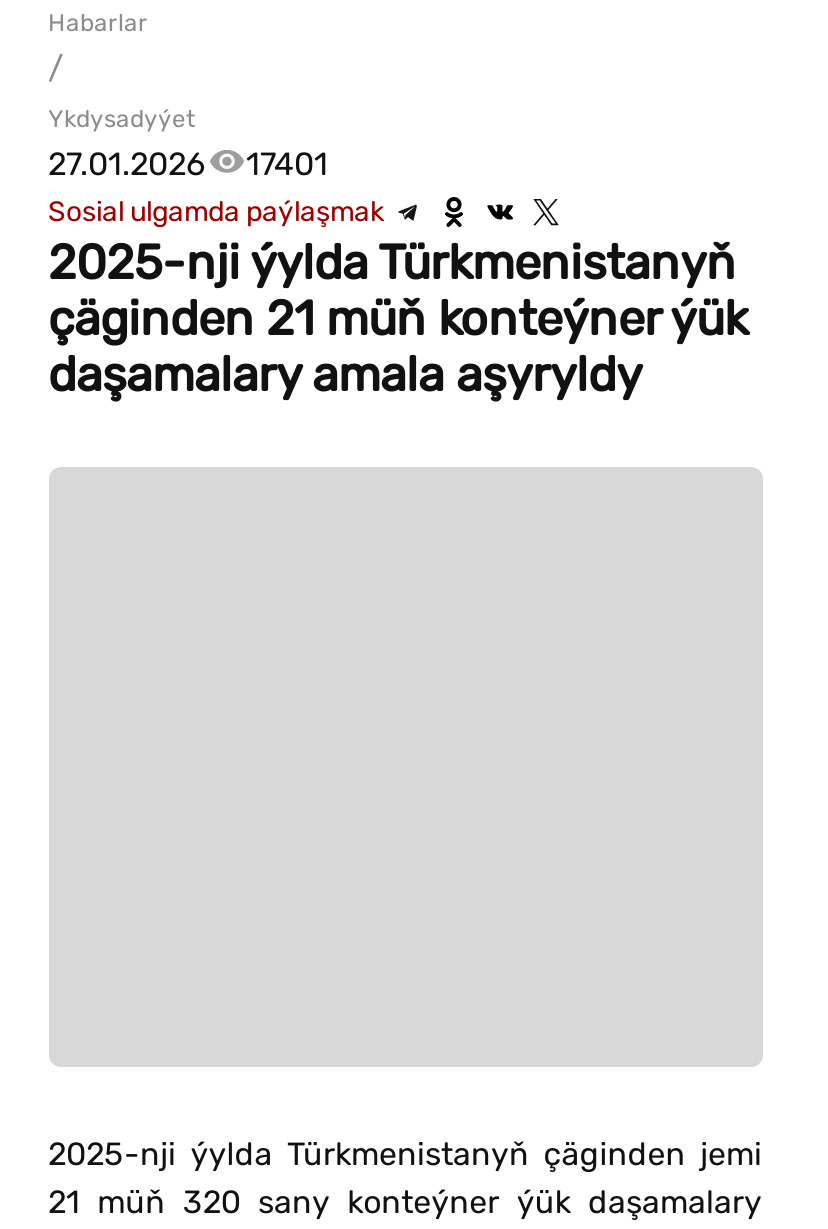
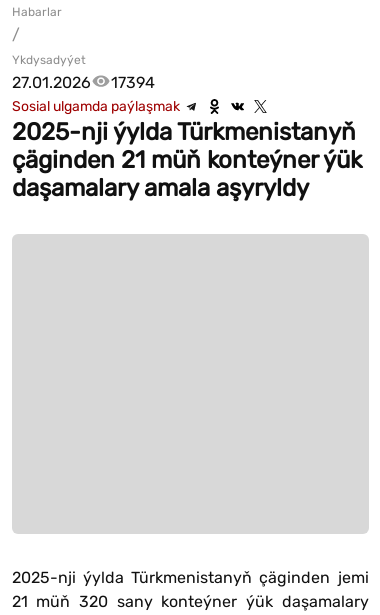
- 27.01.2026 17401
+ 27.01.2026 17394
